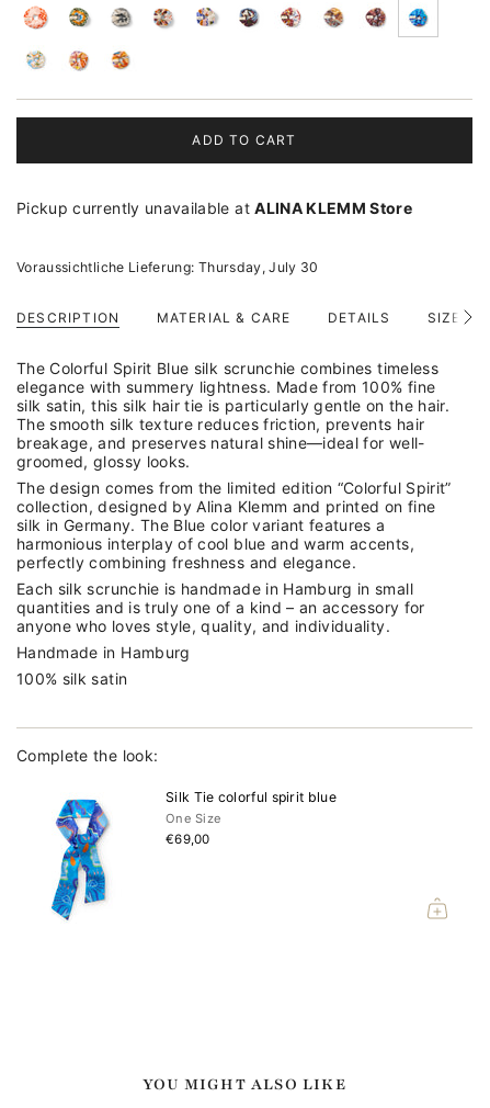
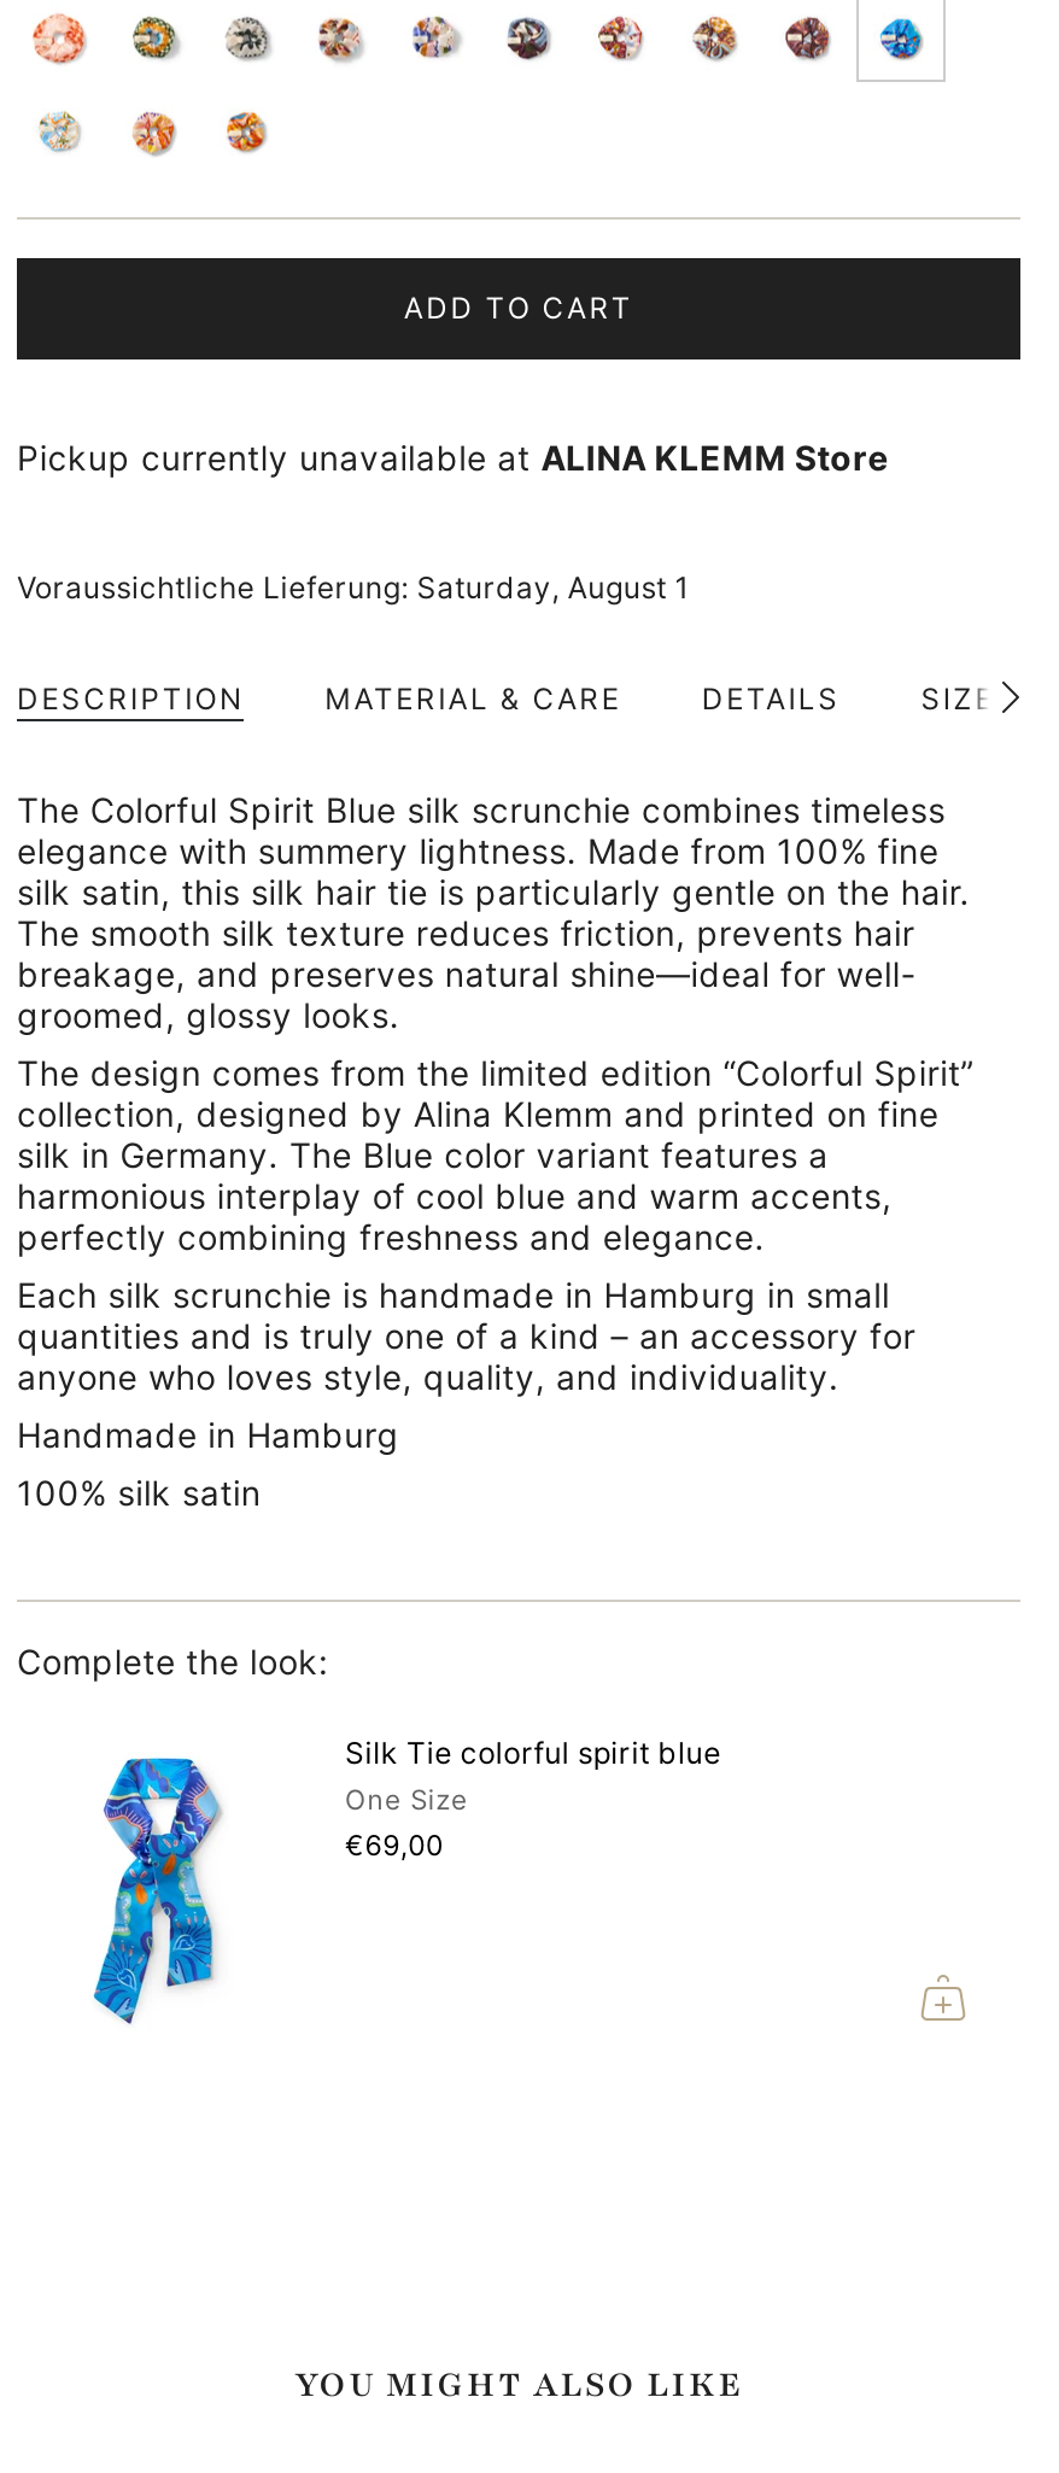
- Voraussichtliche Lieferung: Thursday, July 30
+ Voraussichtliche Lieferung: Saturday, August 1
